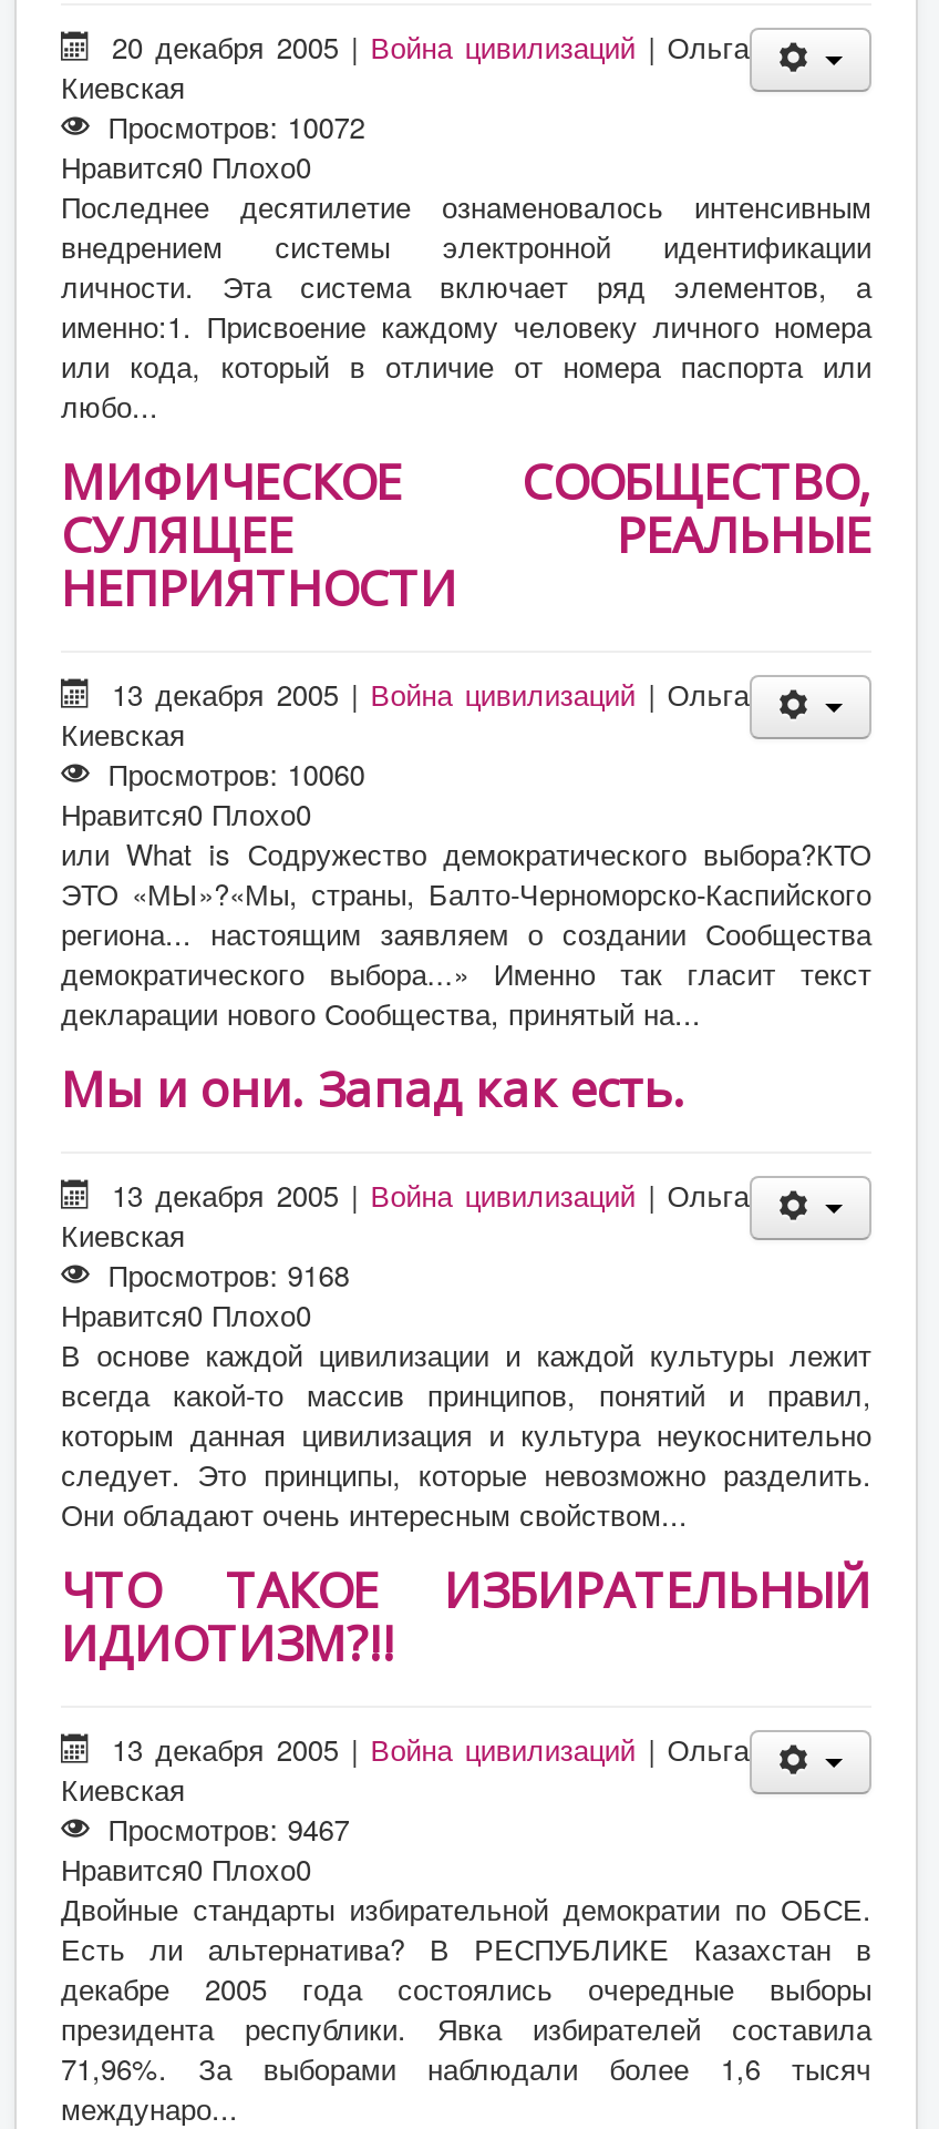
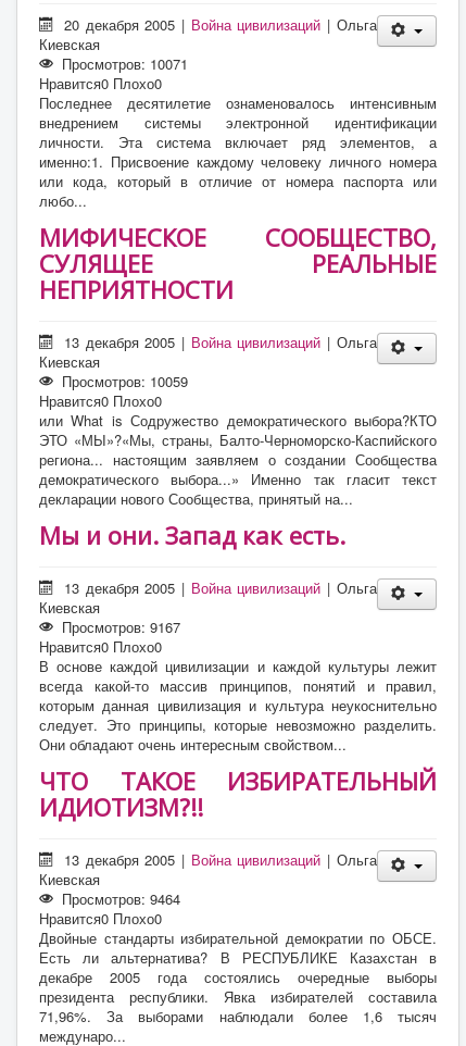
- Просмотров: 10072
+ Просмотров: 10071

- Просмотров: 10060
+ Просмотров: 10059

- Просмотров: 9168
+ Просмотров: 9167

- Просмотров: 9467
+ Просмотров: 9464
